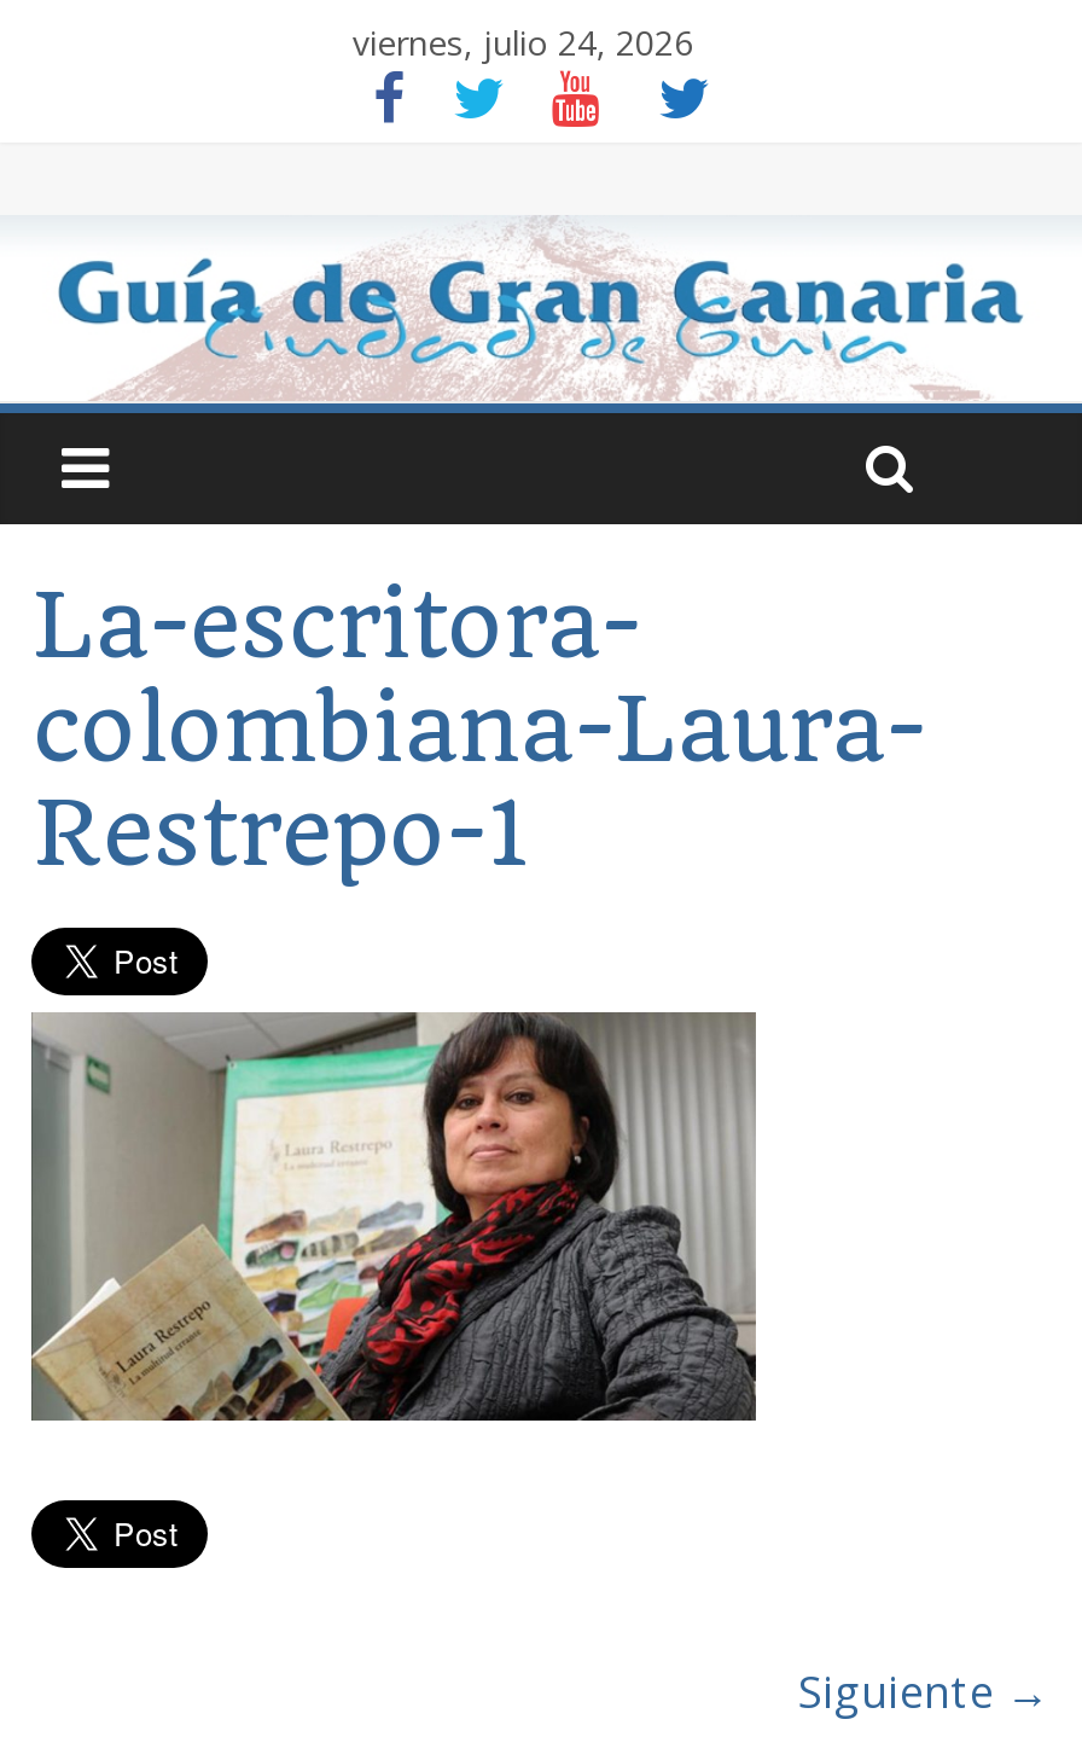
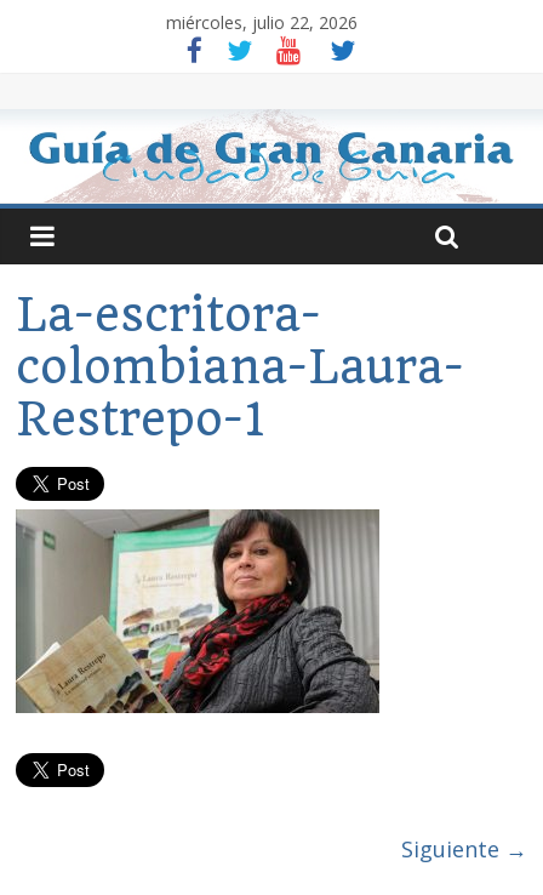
- viernes, julio 24, 2026
+ miércoles, julio 22, 2026
